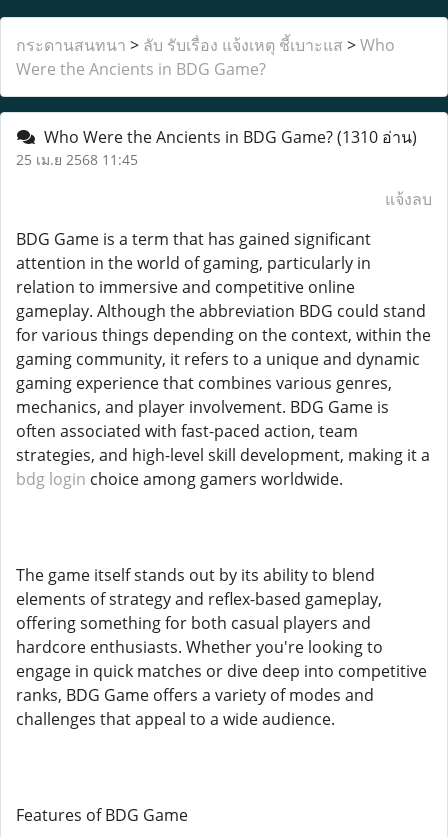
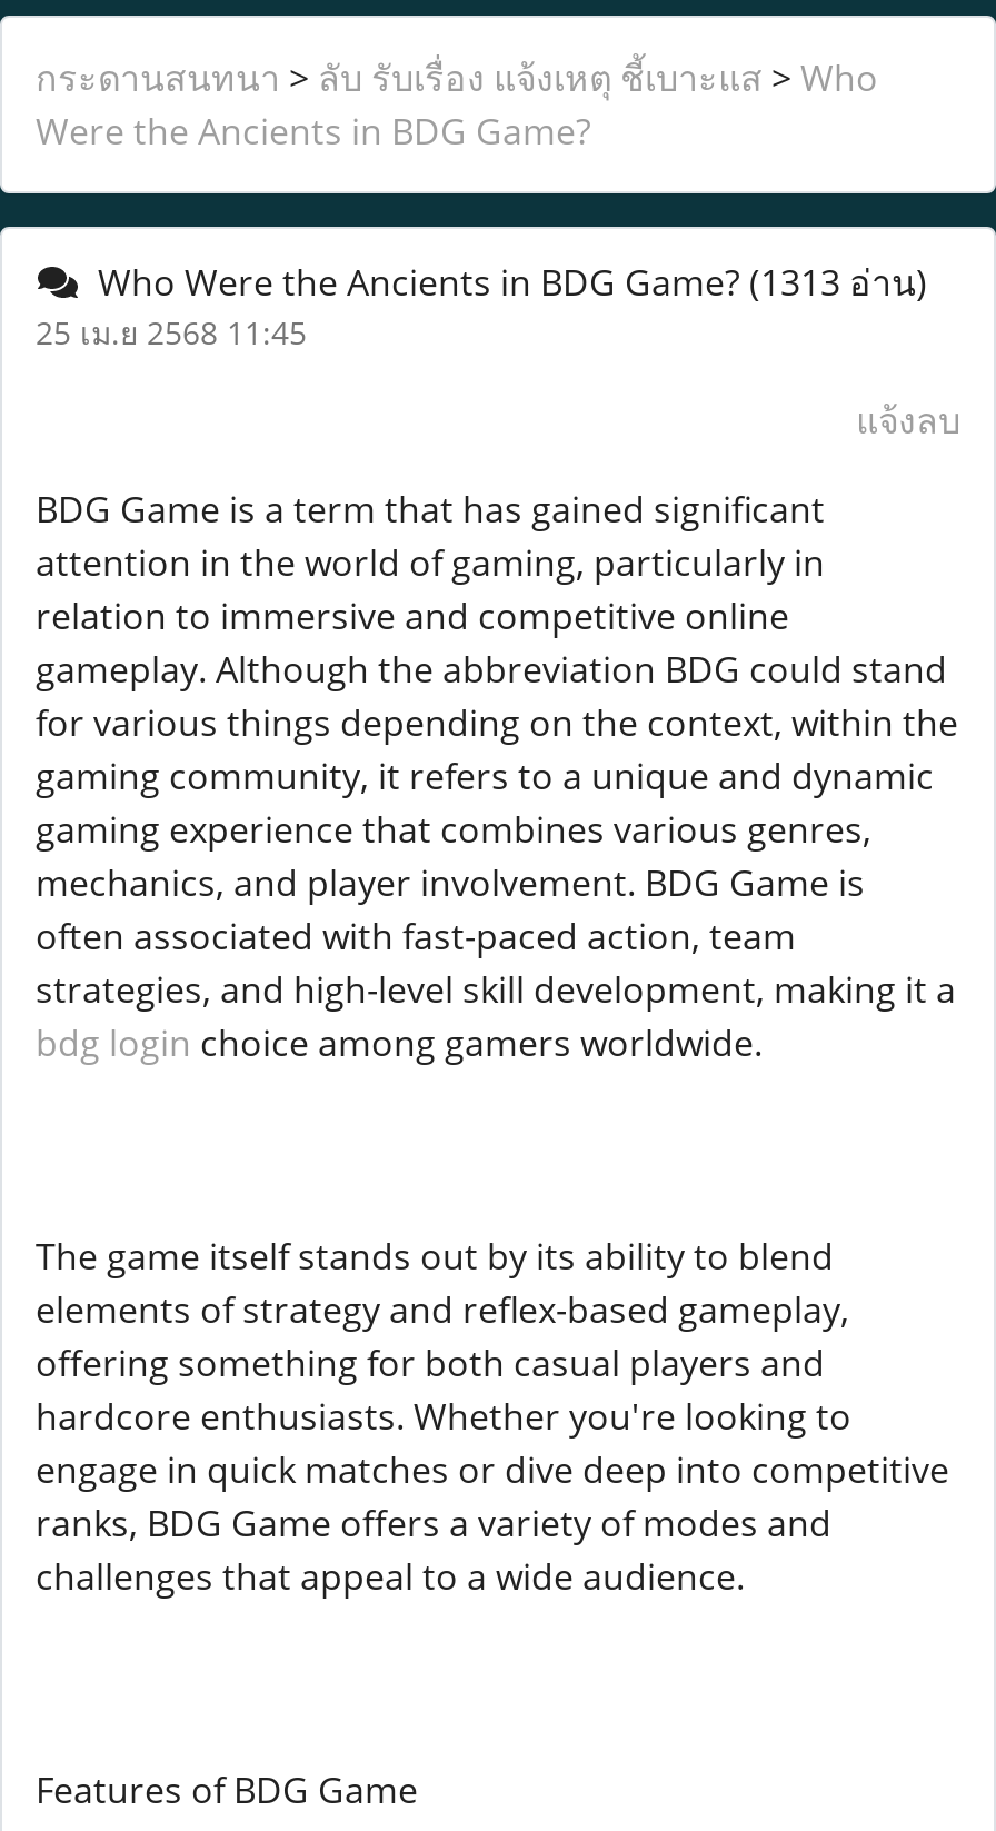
- Who Were the Ancients in BDG Game? (1310 อ่าน)
+ Who Were the Ancients in BDG Game? (1313 อ่าน)
